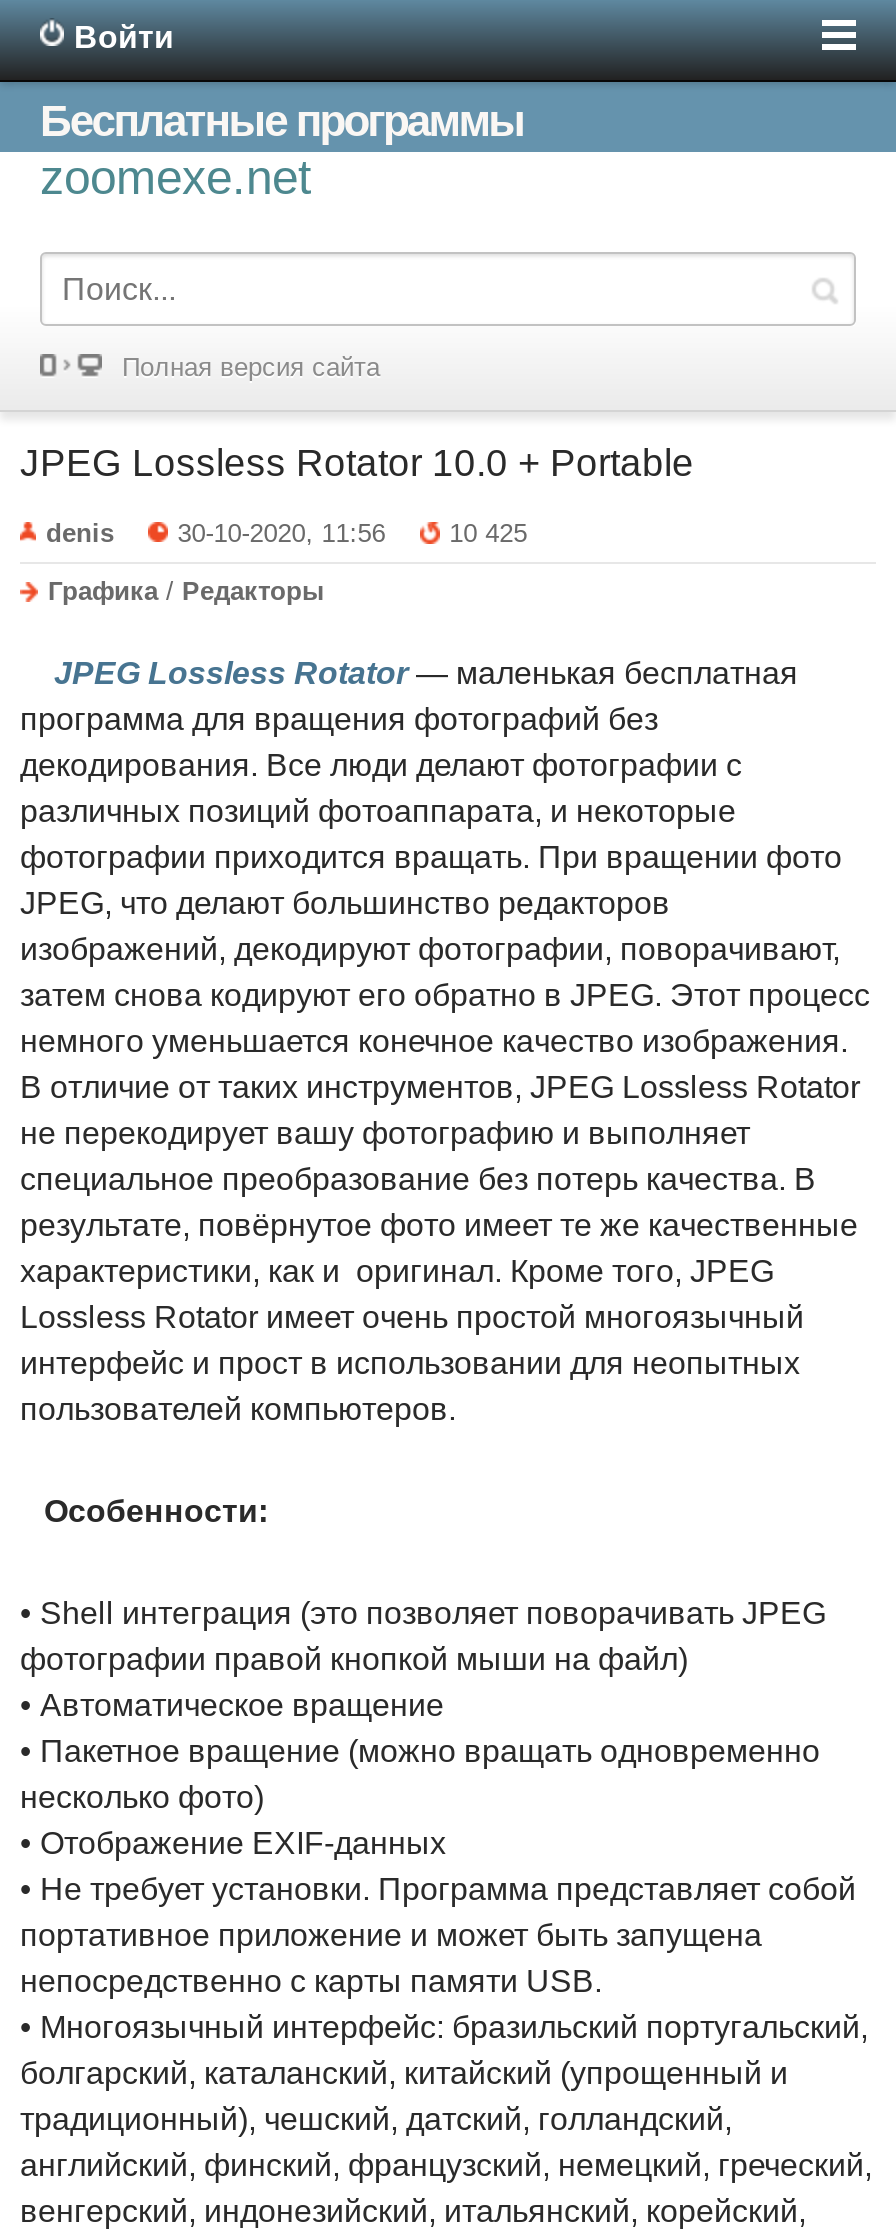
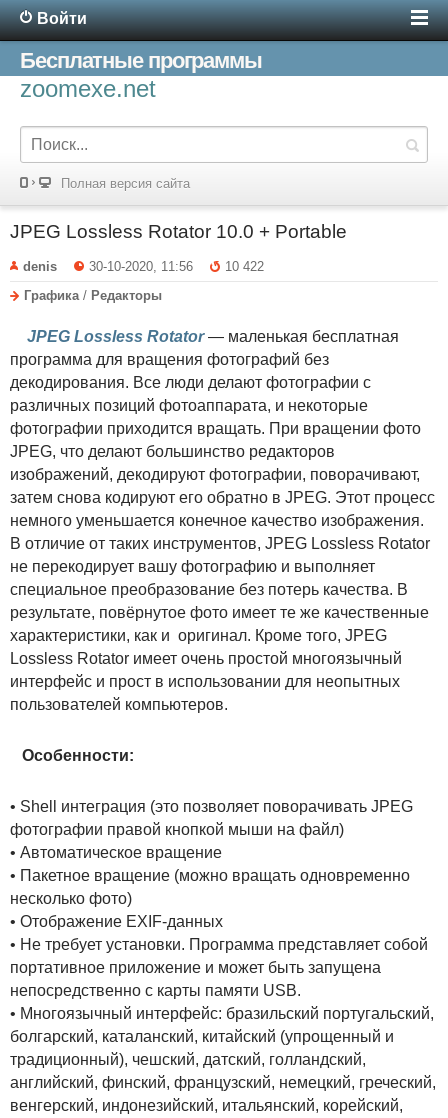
- 10 425
+ 10 422
